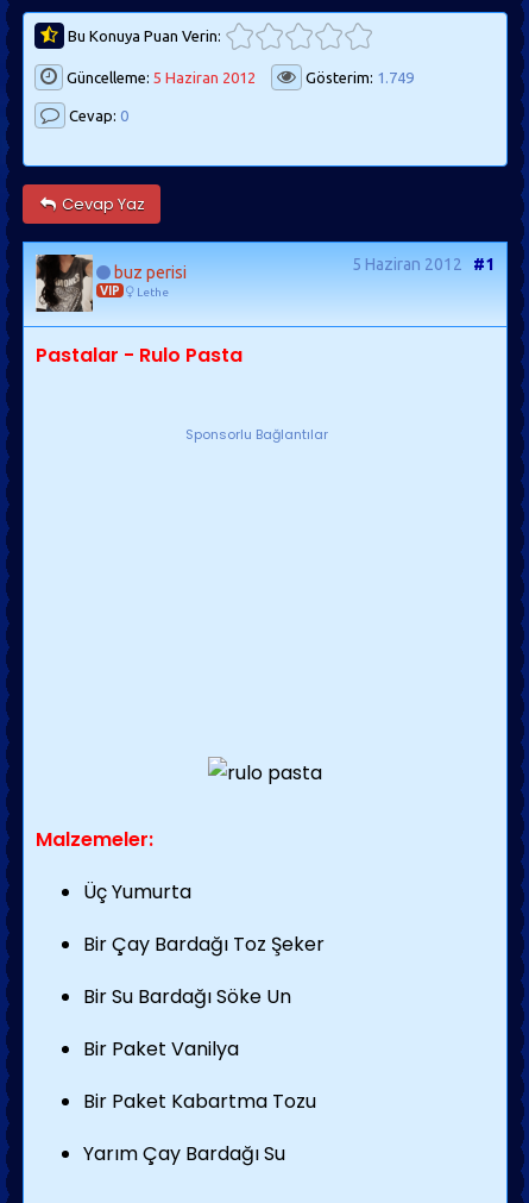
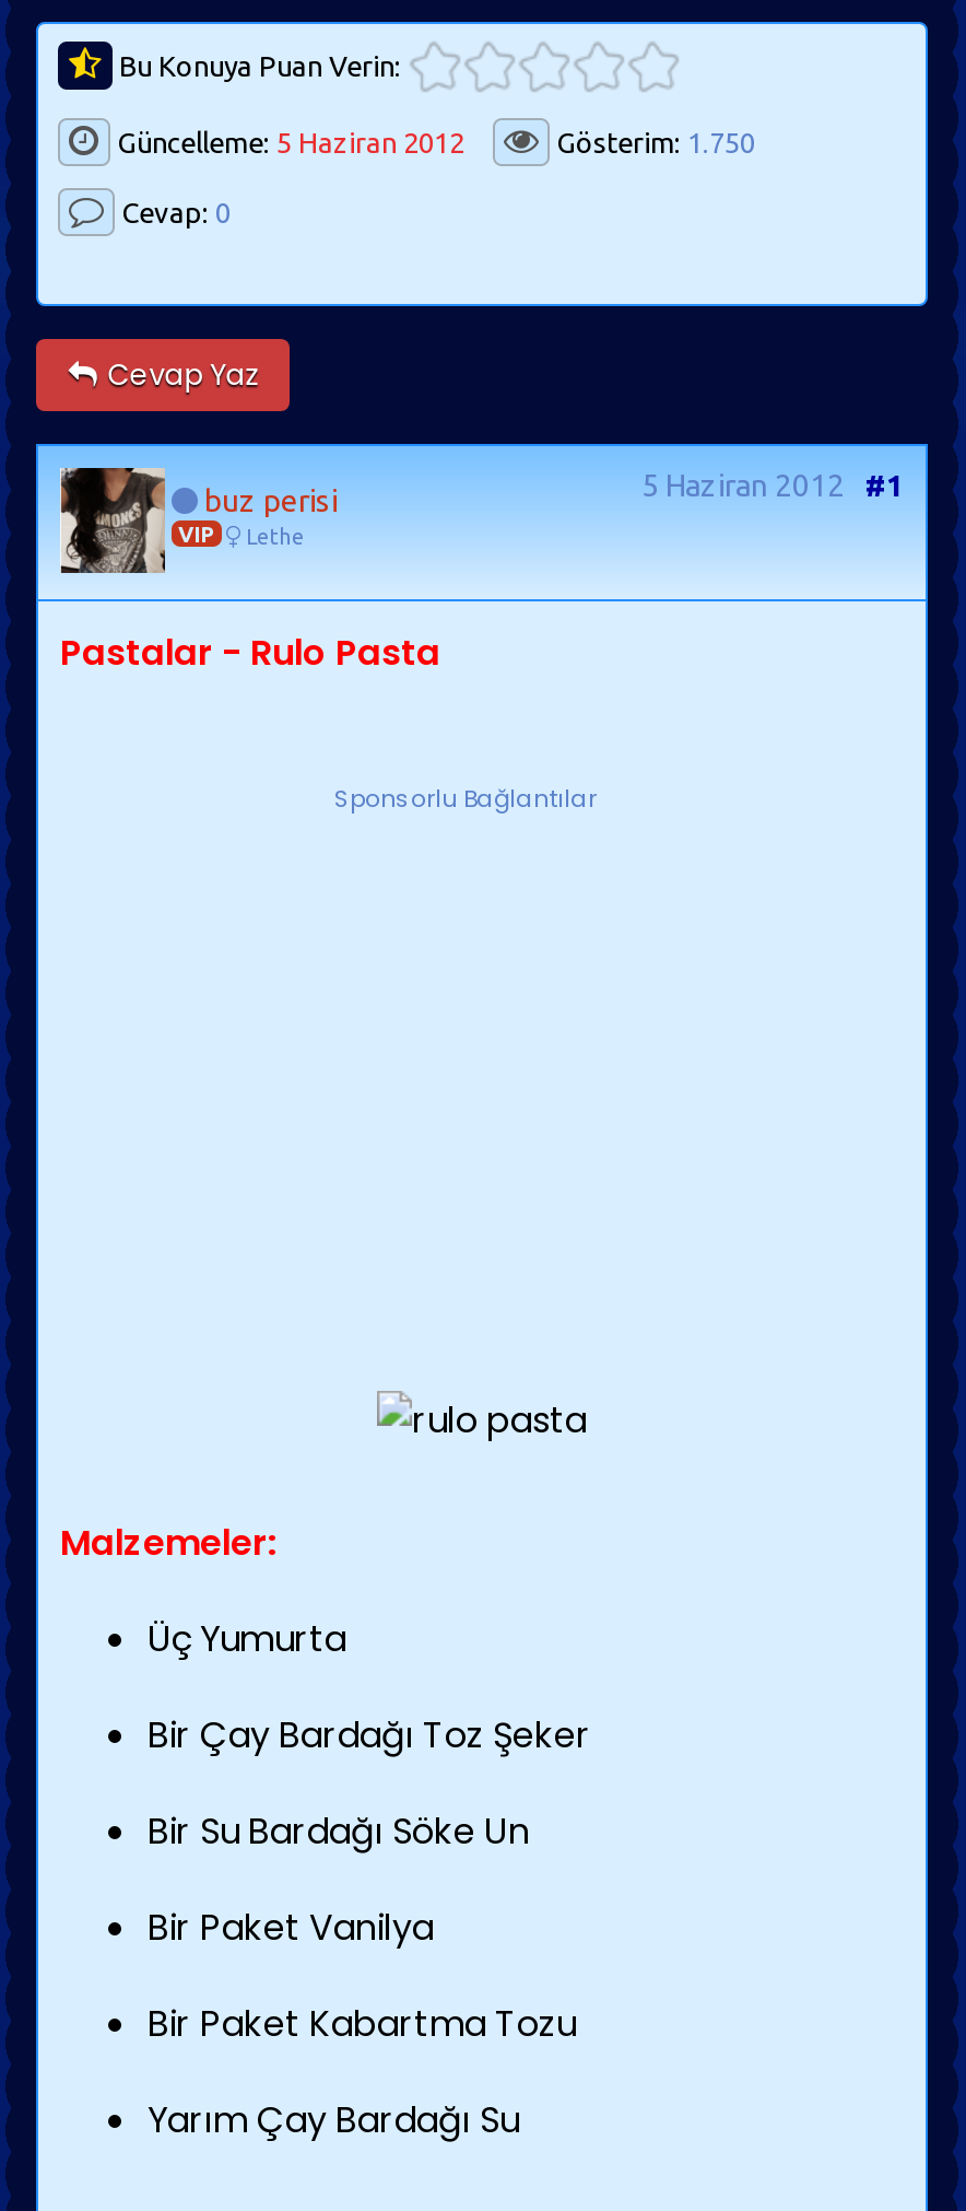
- Gösterim: 1.749
+ Gösterim: 1.750
